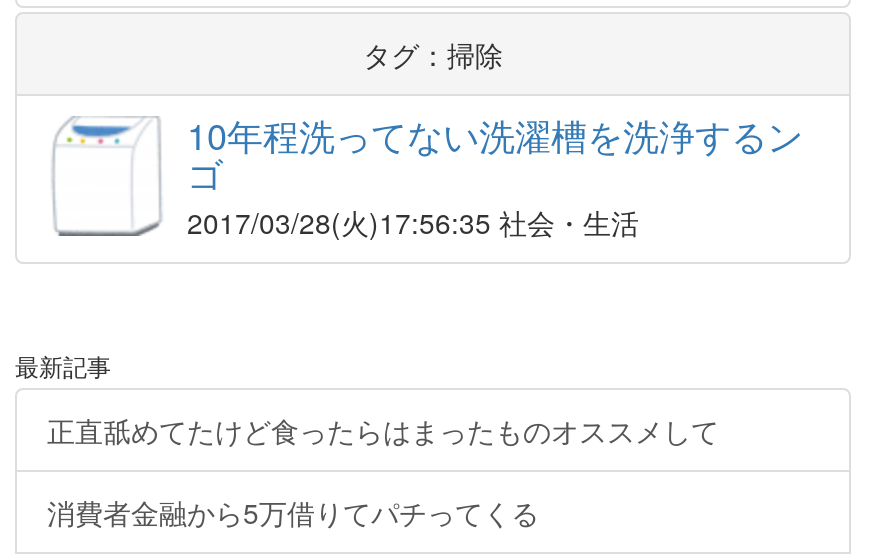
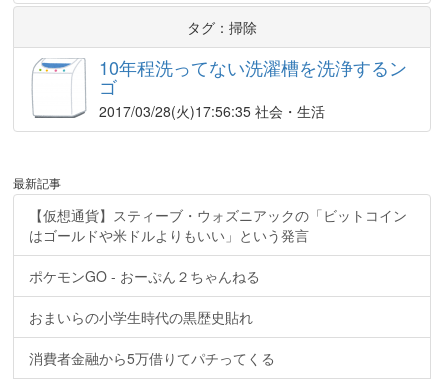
- 正直舐めてたけど食ったらはまったものオススメして
+ 【仮想通貨】スティーブ・ウォズニアックの「ビットコイン
+ はゴールドや米ドルよりもいい」という発言
+ ポケモンGO - おーぷん２ちゃんねる
+ おまいらの小学生時代の黒歴史貼れ
